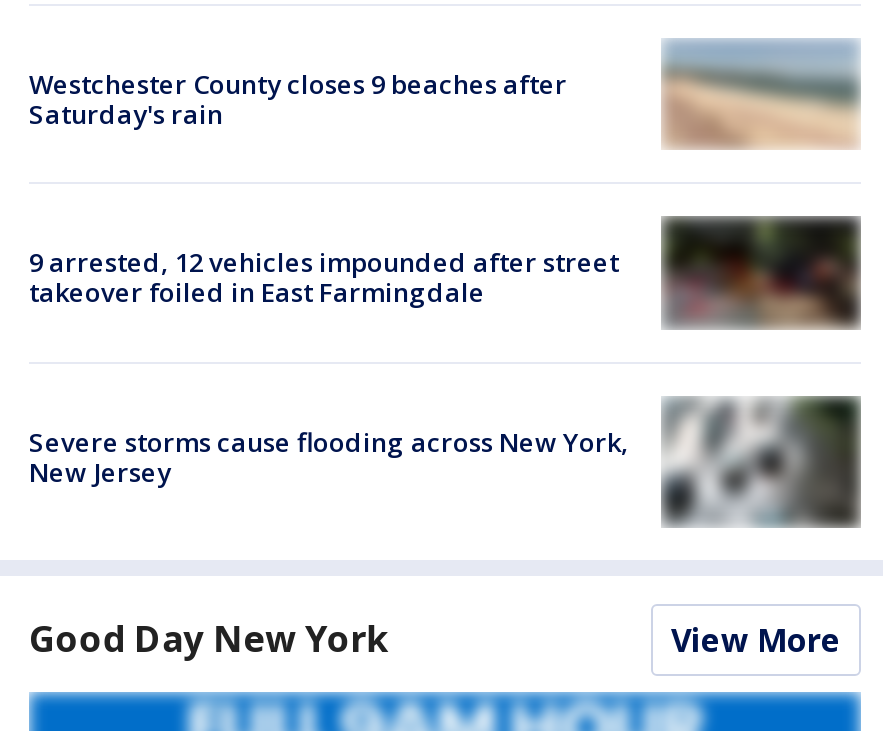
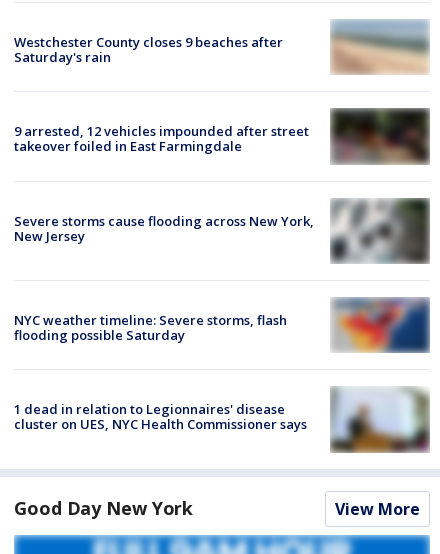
+ NYC weather timeline: Severe storms, flash
+ flooding possible Saturday

+ [image]
+ 1 dead in relation to Legionnaires' disease
+ cluster on UES, NYC Health Commissioner says

+ [image]
